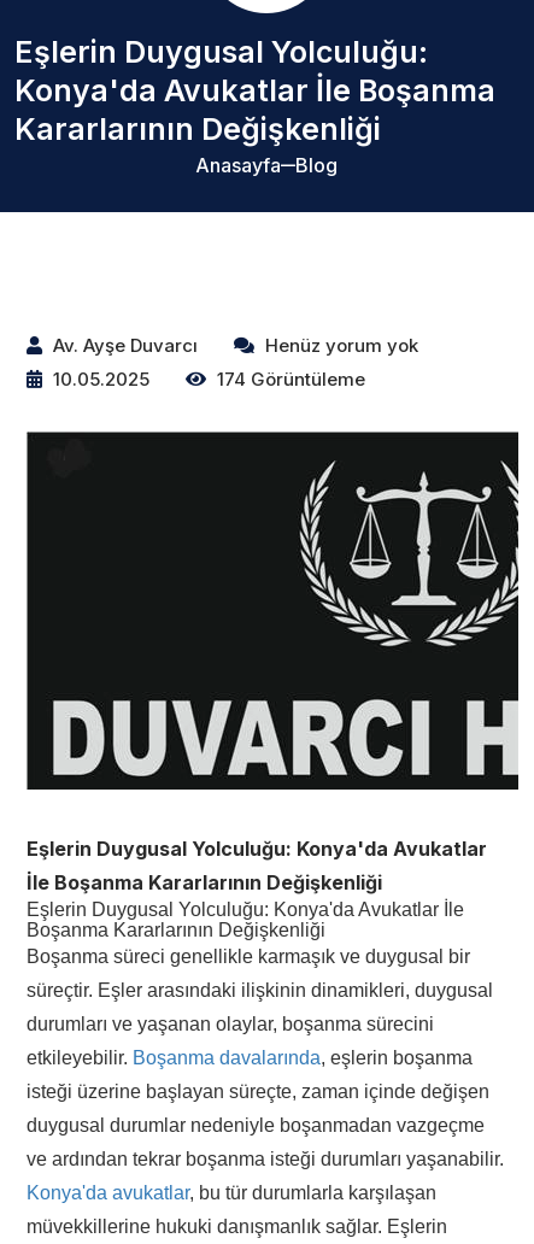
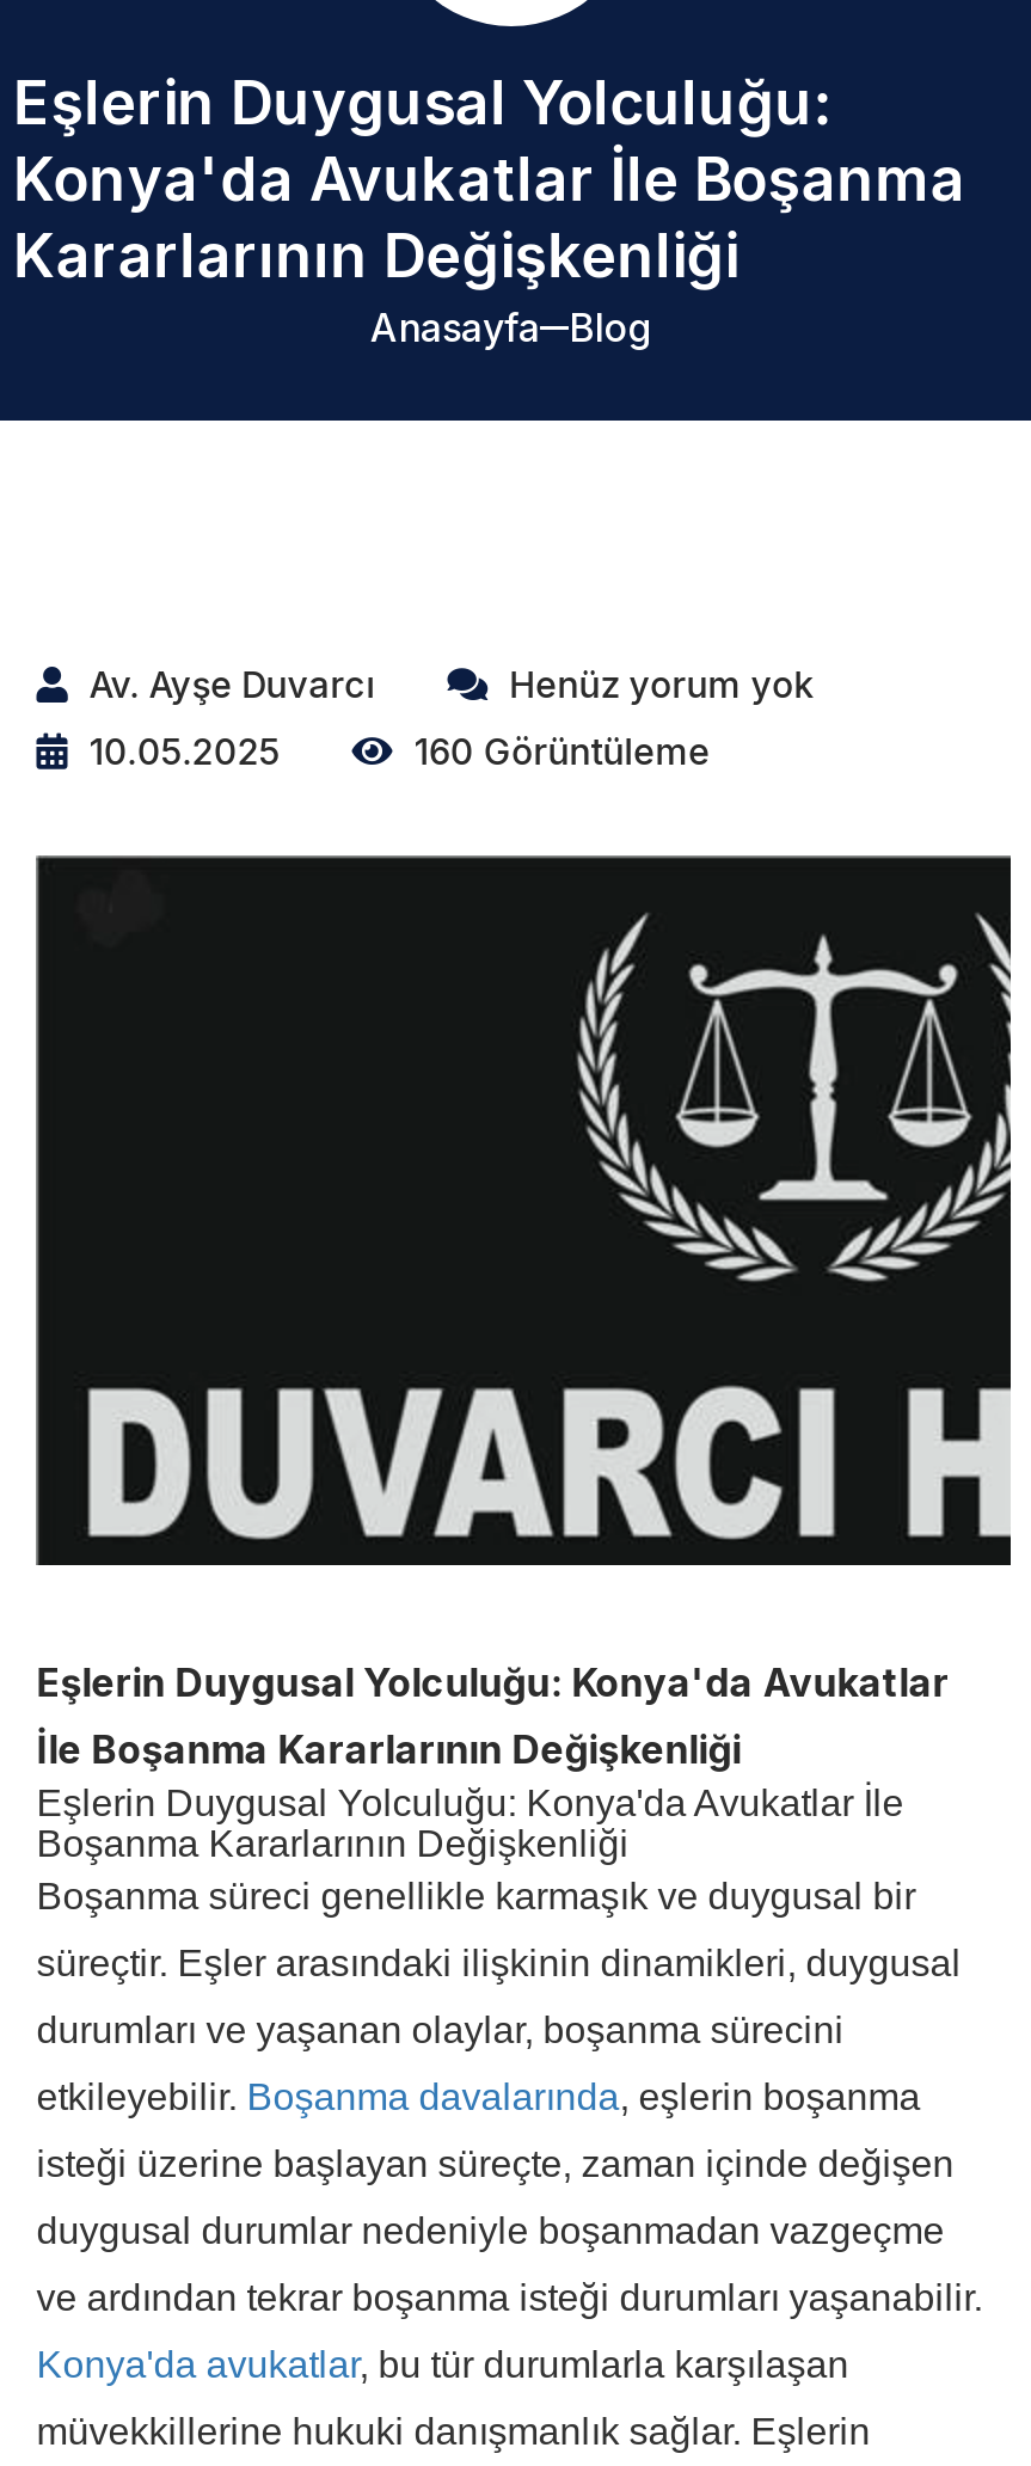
- 174 Görüntüleme
+ 160 Görüntüleme
